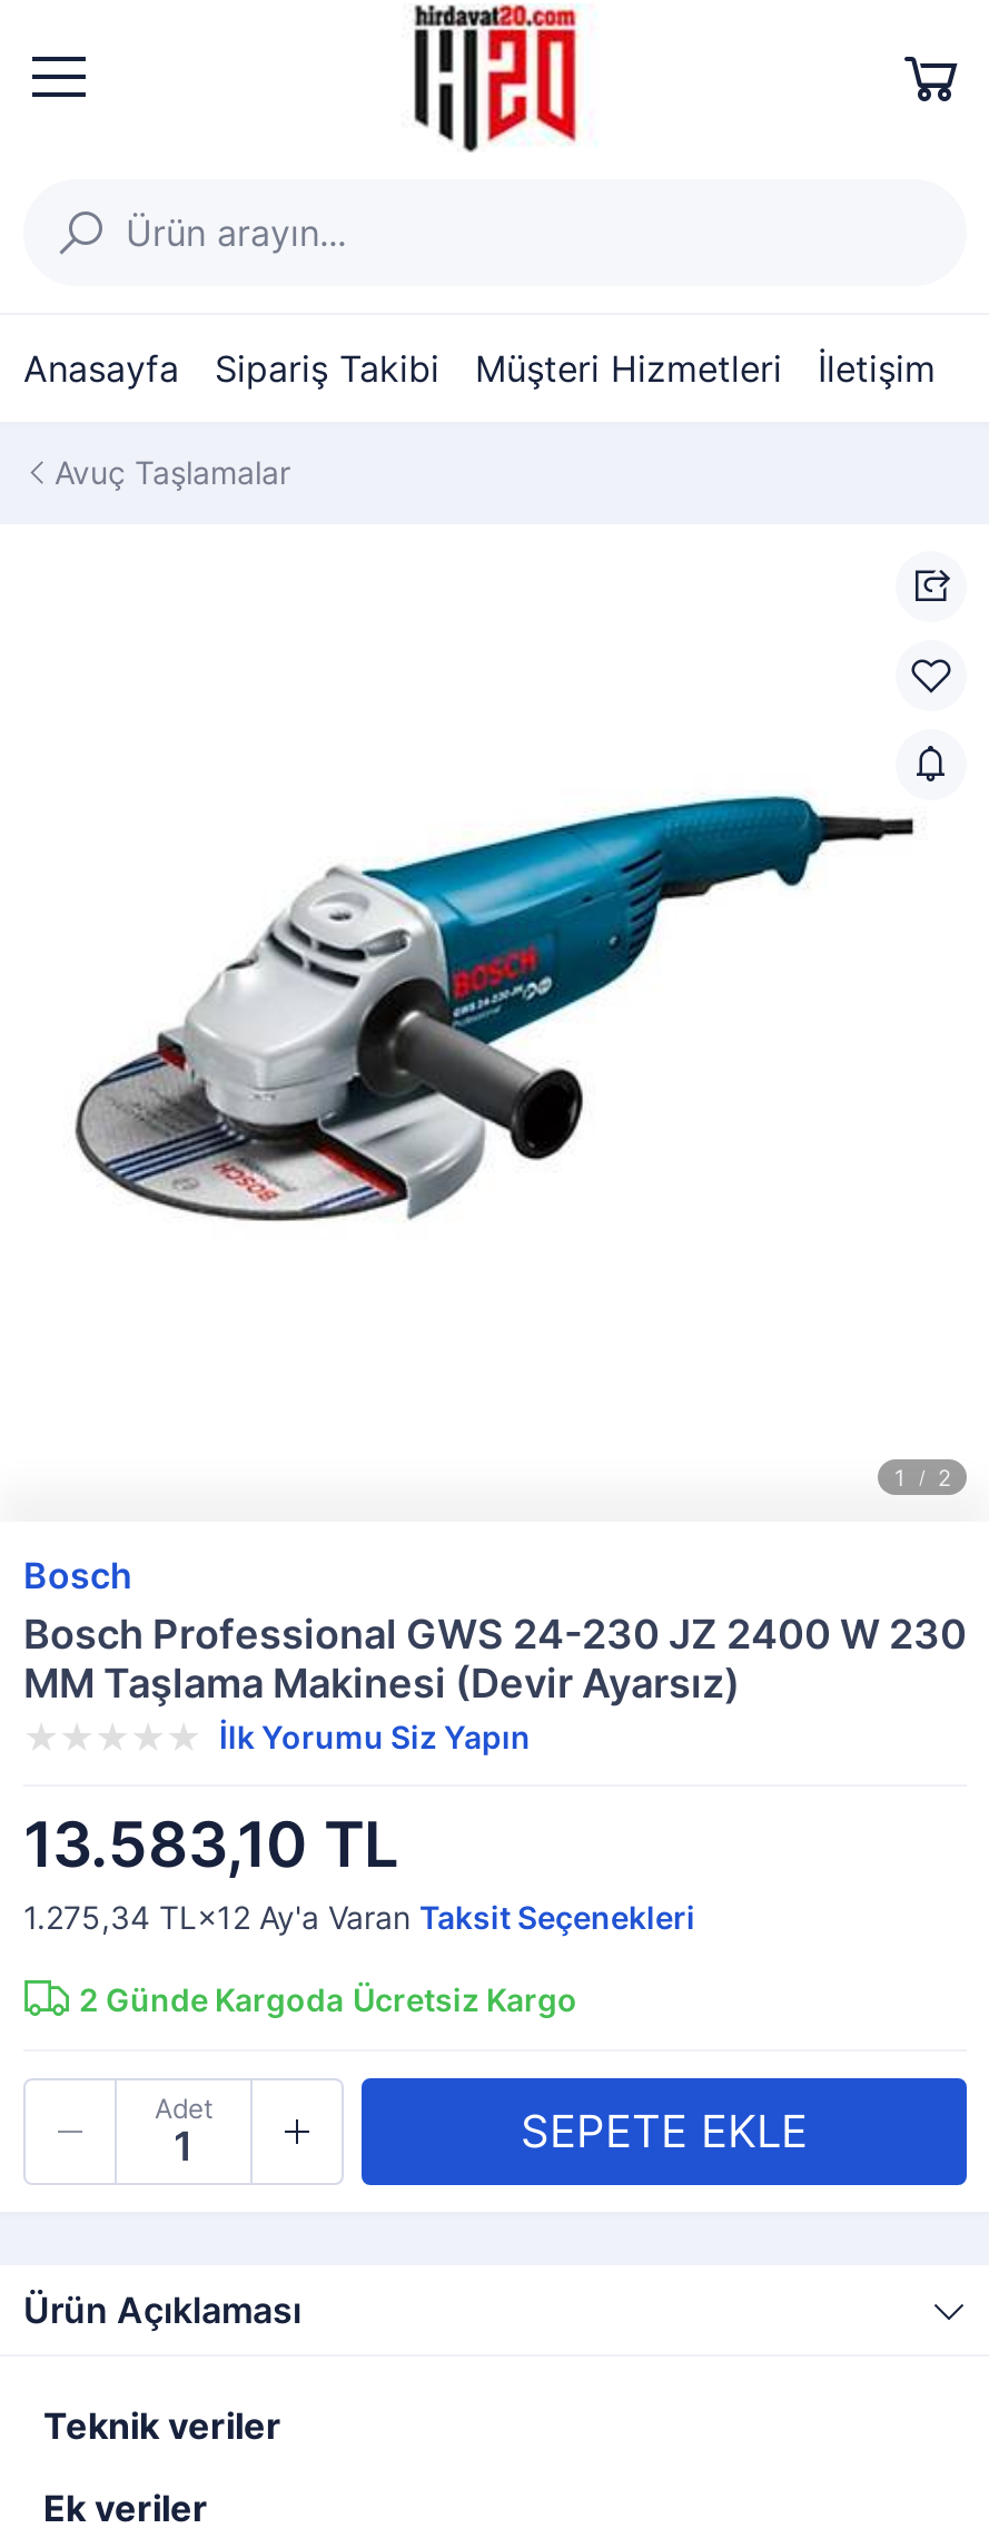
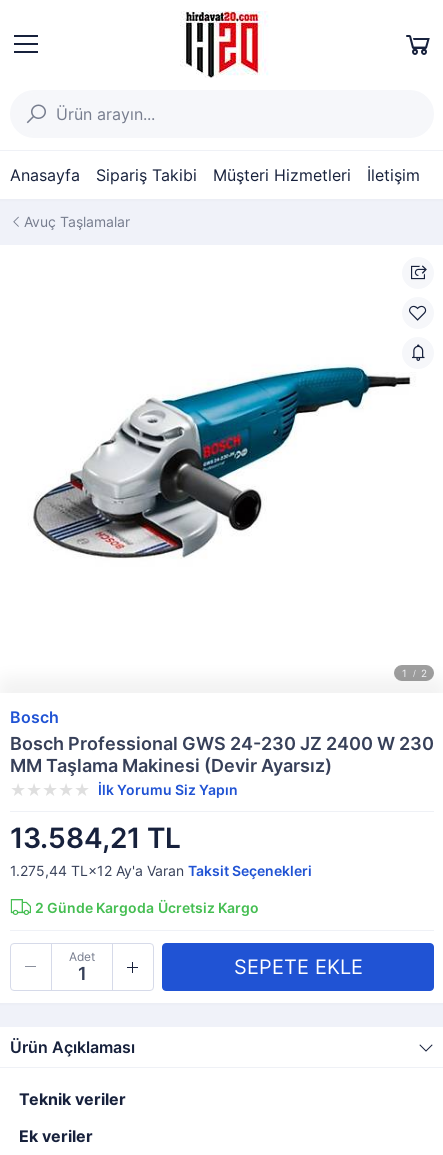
- 13.583,10 TL
+ 13.584,21 TL

- 1.275,34 TL×12 Ay'a Varan Taksit Seçenekleri
+ 1.275,44 TL×12 Ay'a Varan Taksit Seçenekleri
